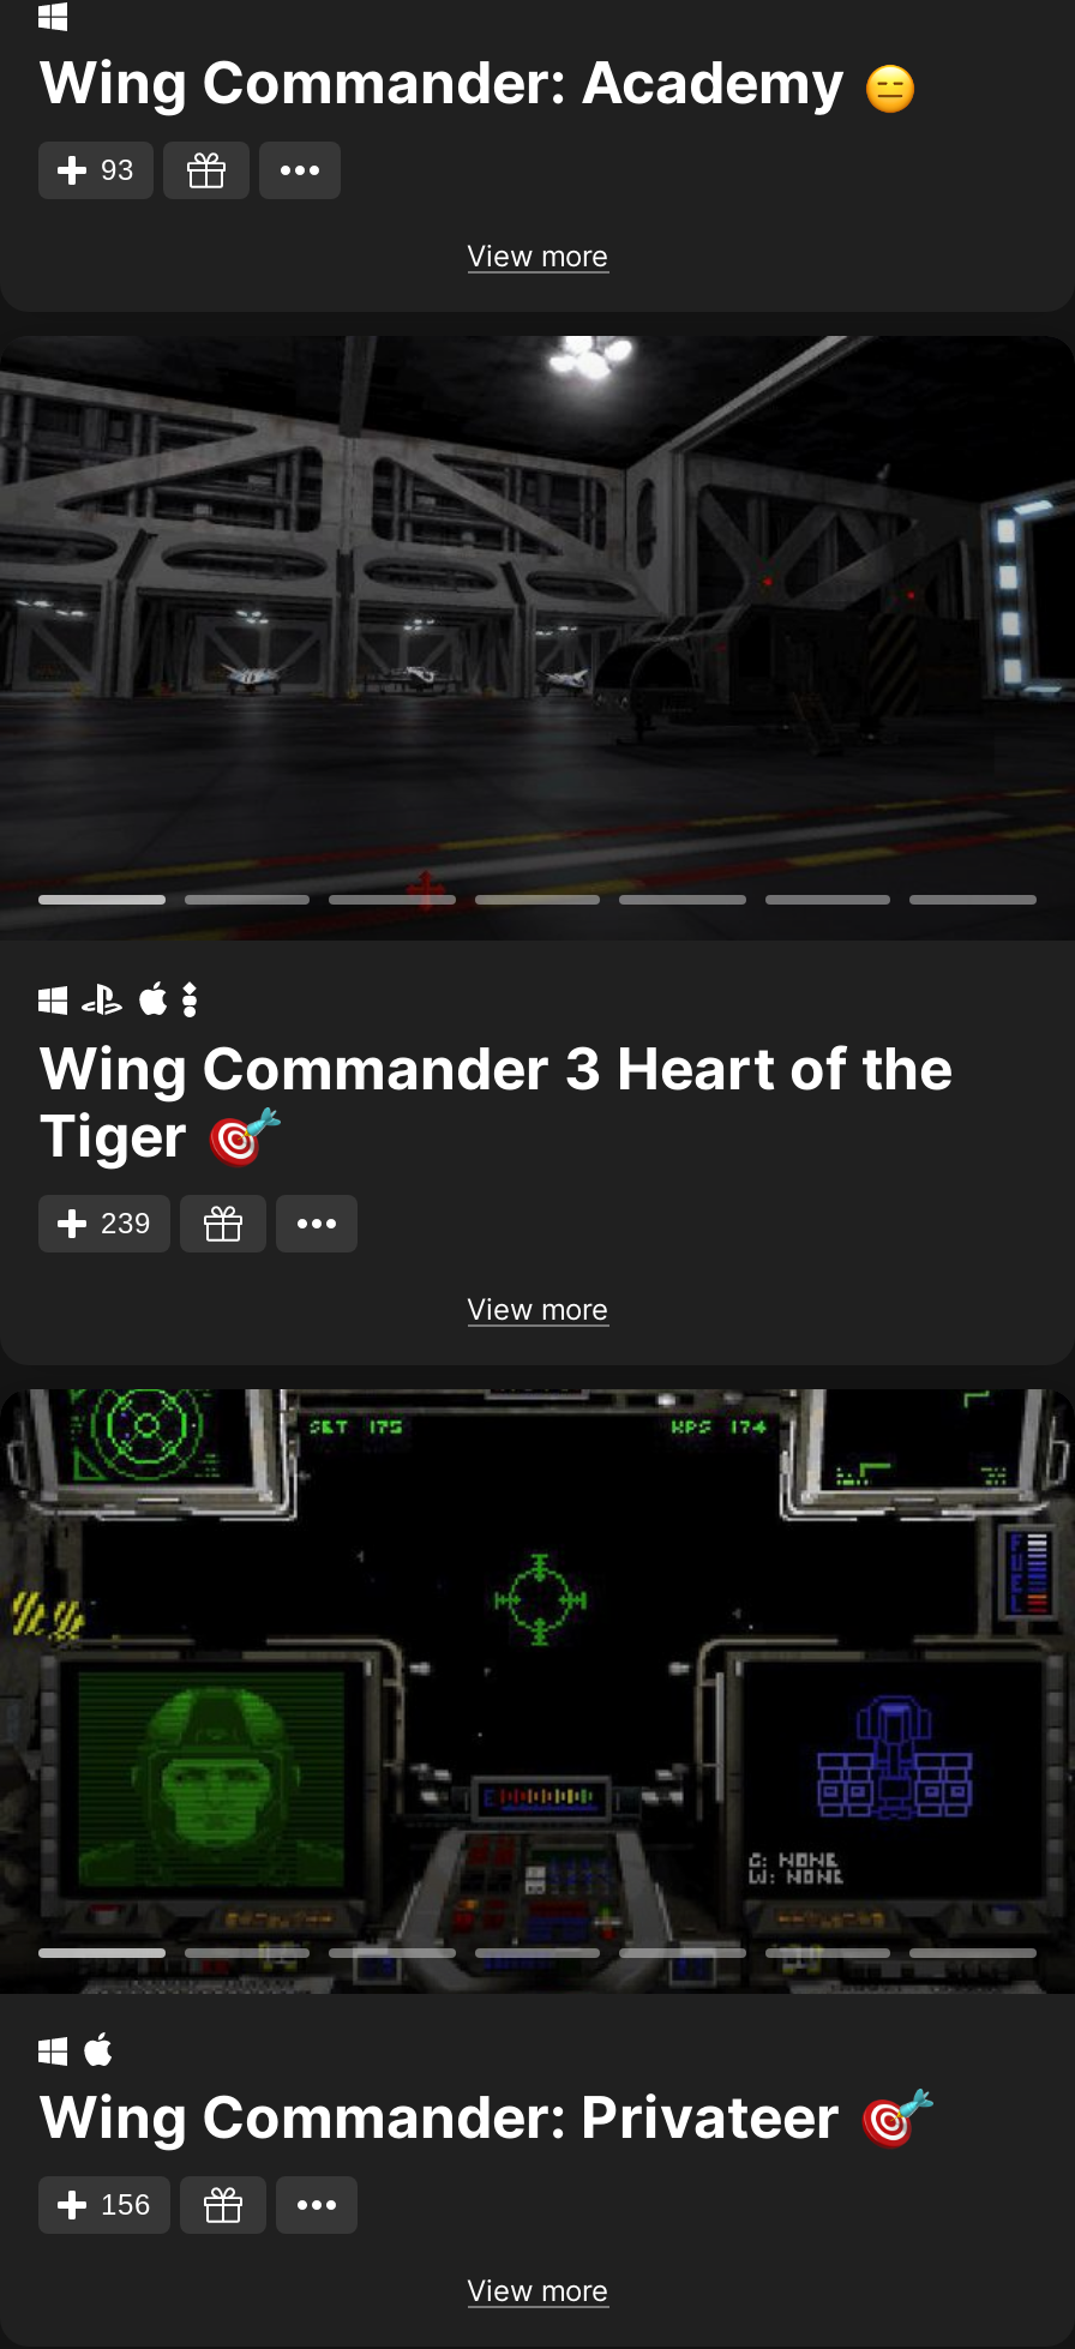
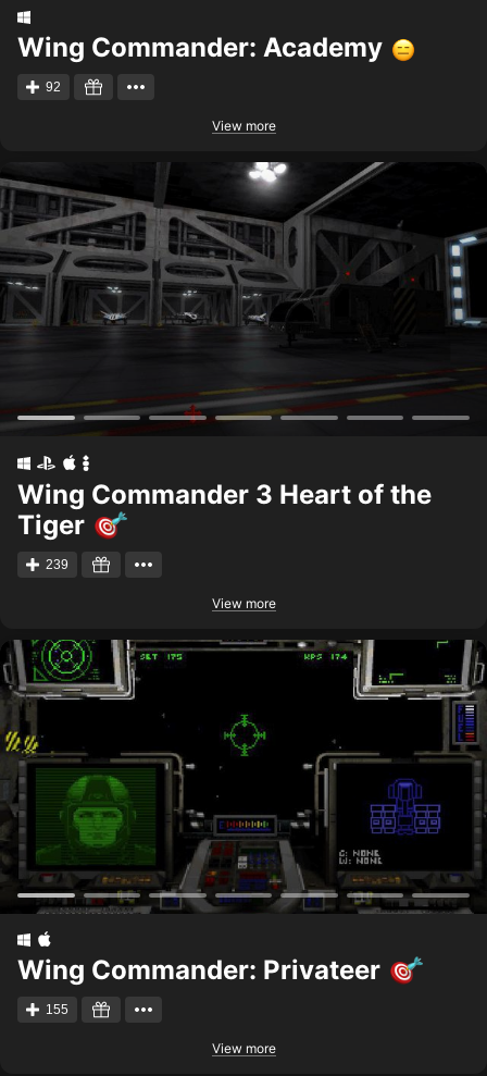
- 93
+ 92

- 156
+ 155
